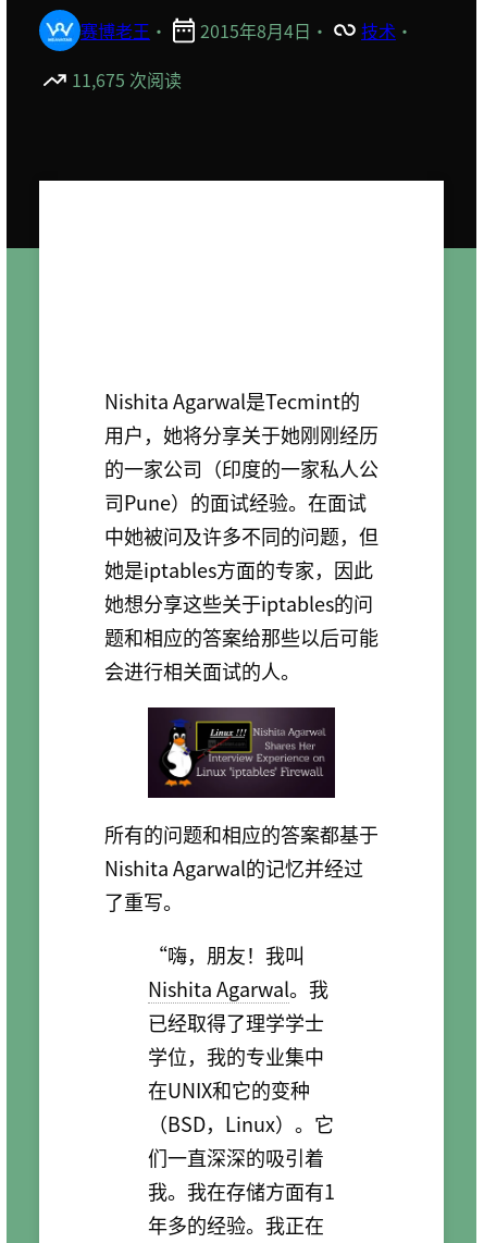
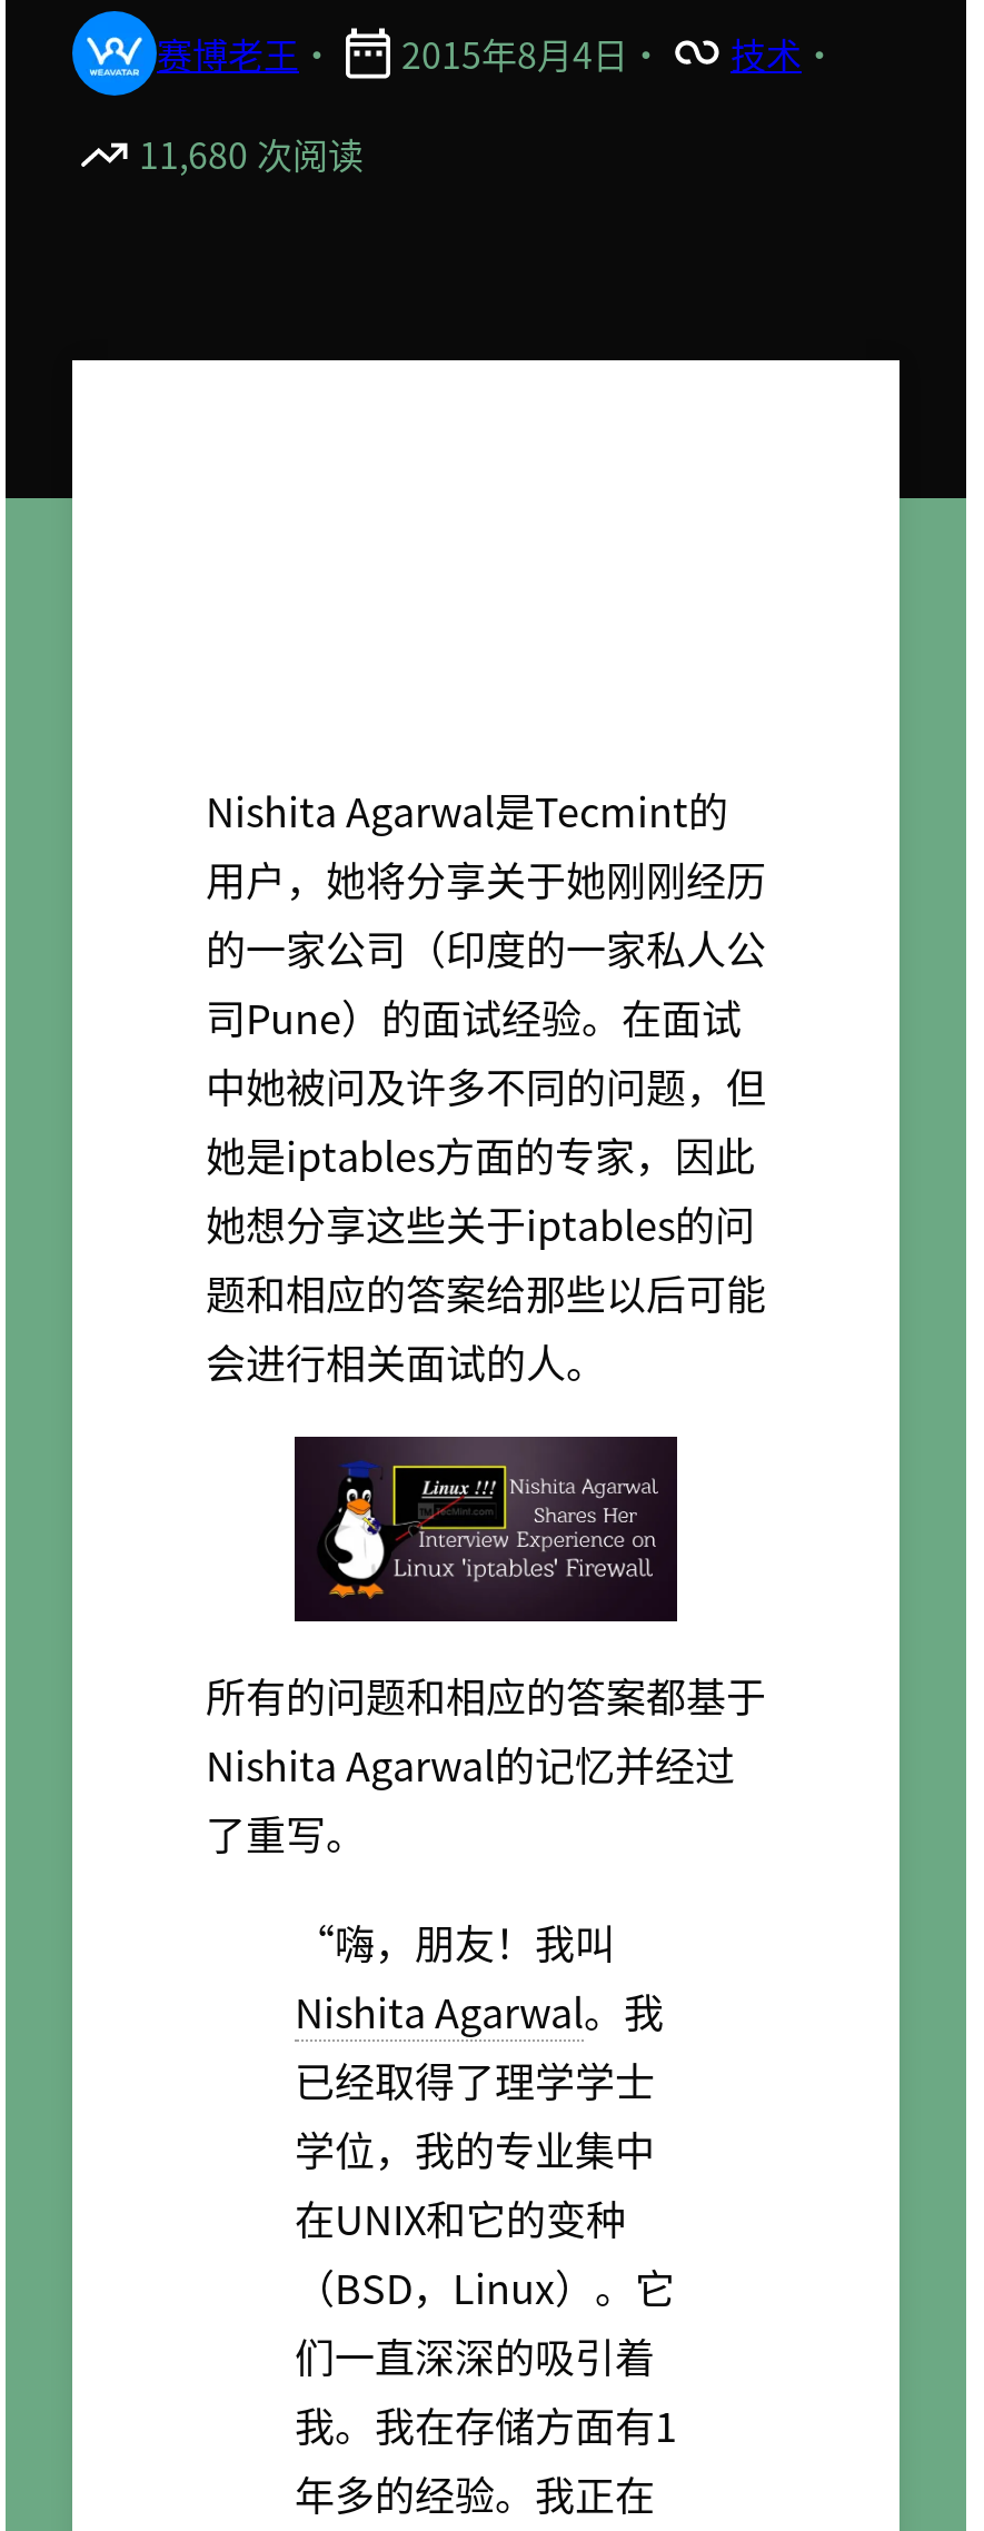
- 11,675 次阅读
+ 11,680 次阅读
